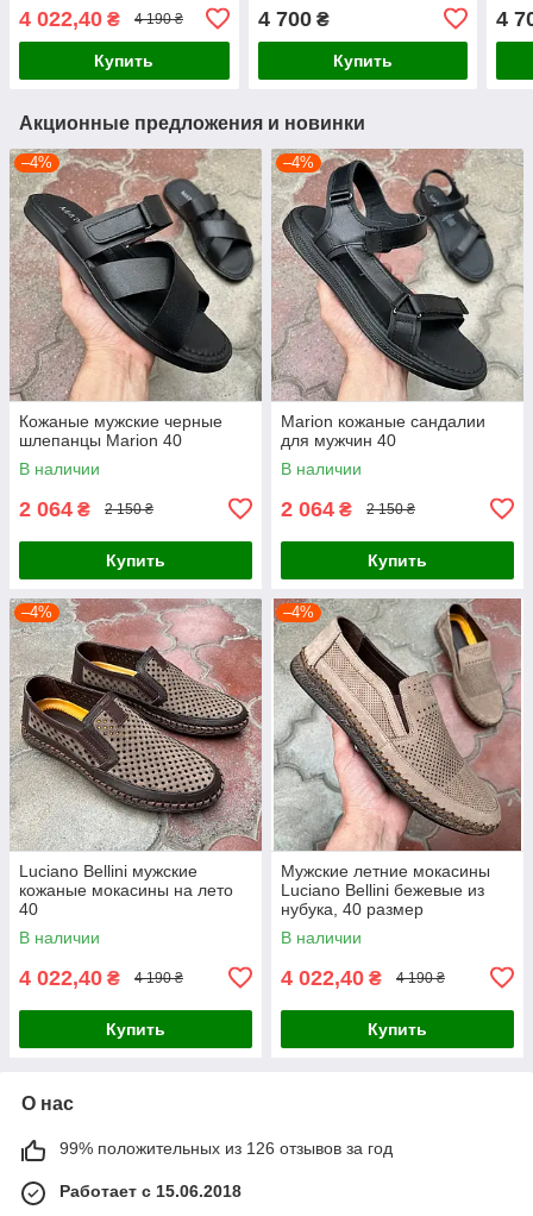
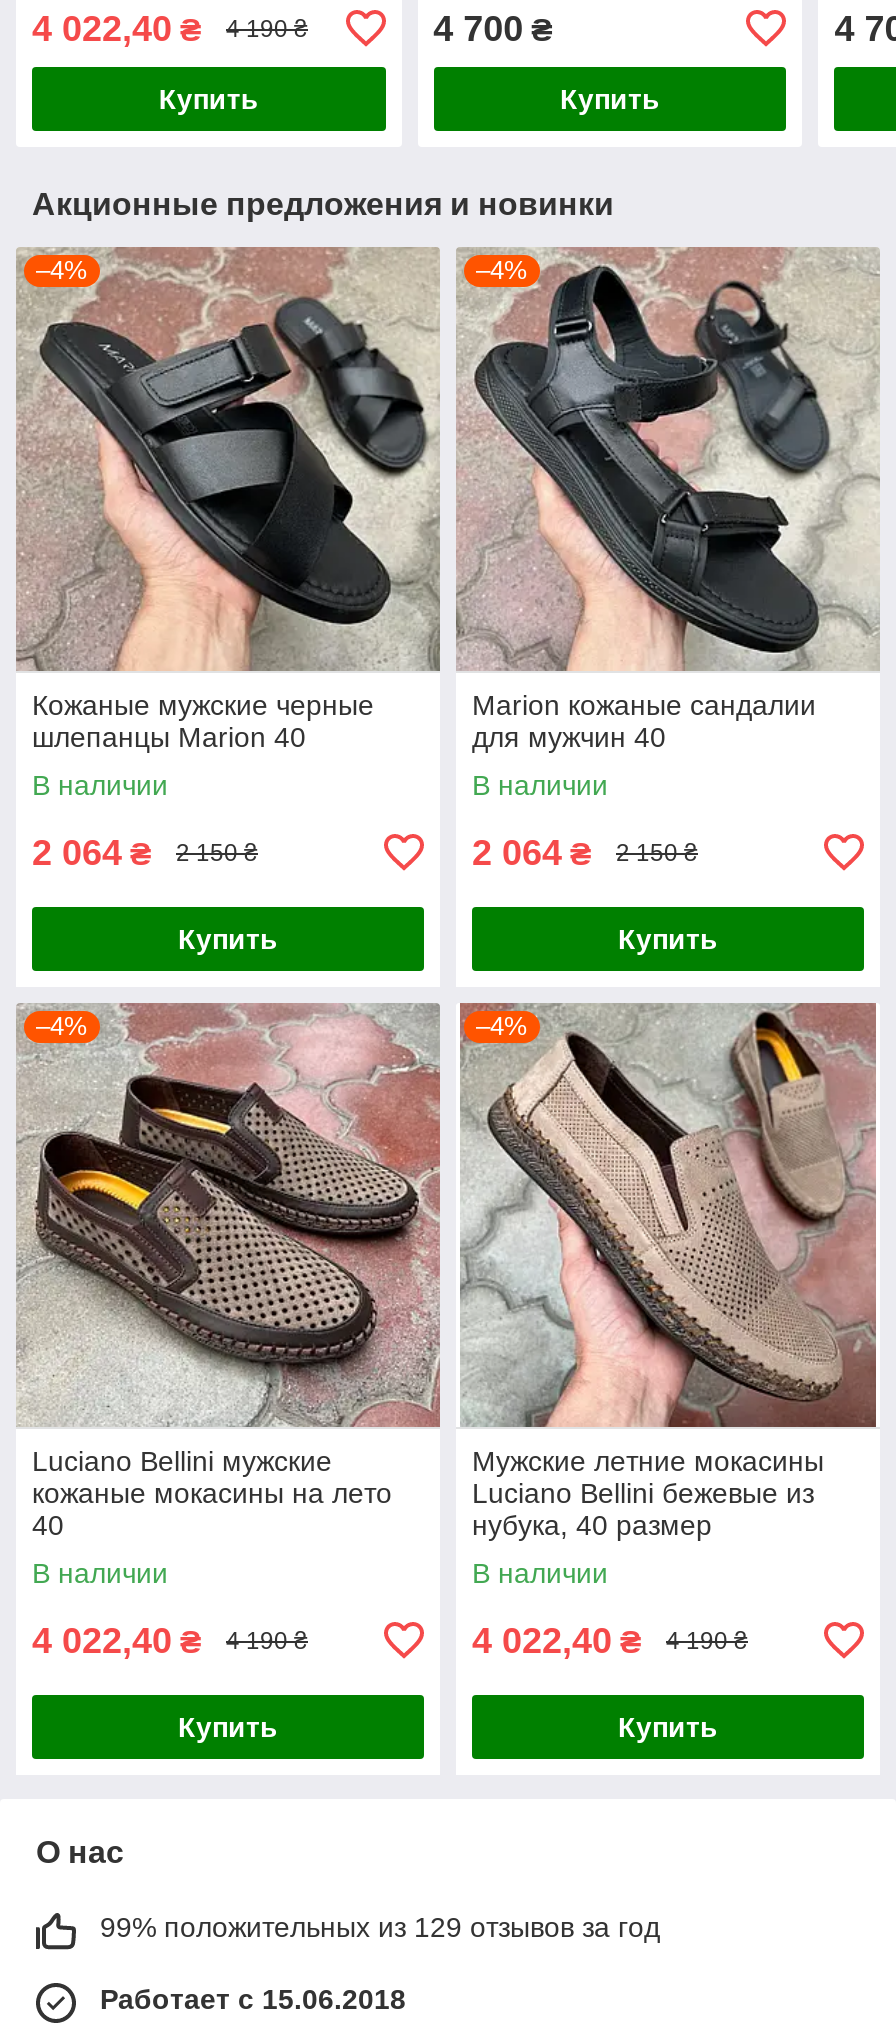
- 99% положительных из 126 отзывов за год
+ 99% положительных из 129 отзывов за год
